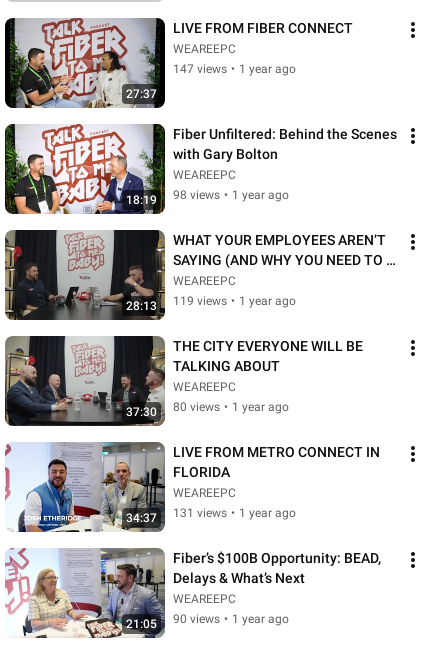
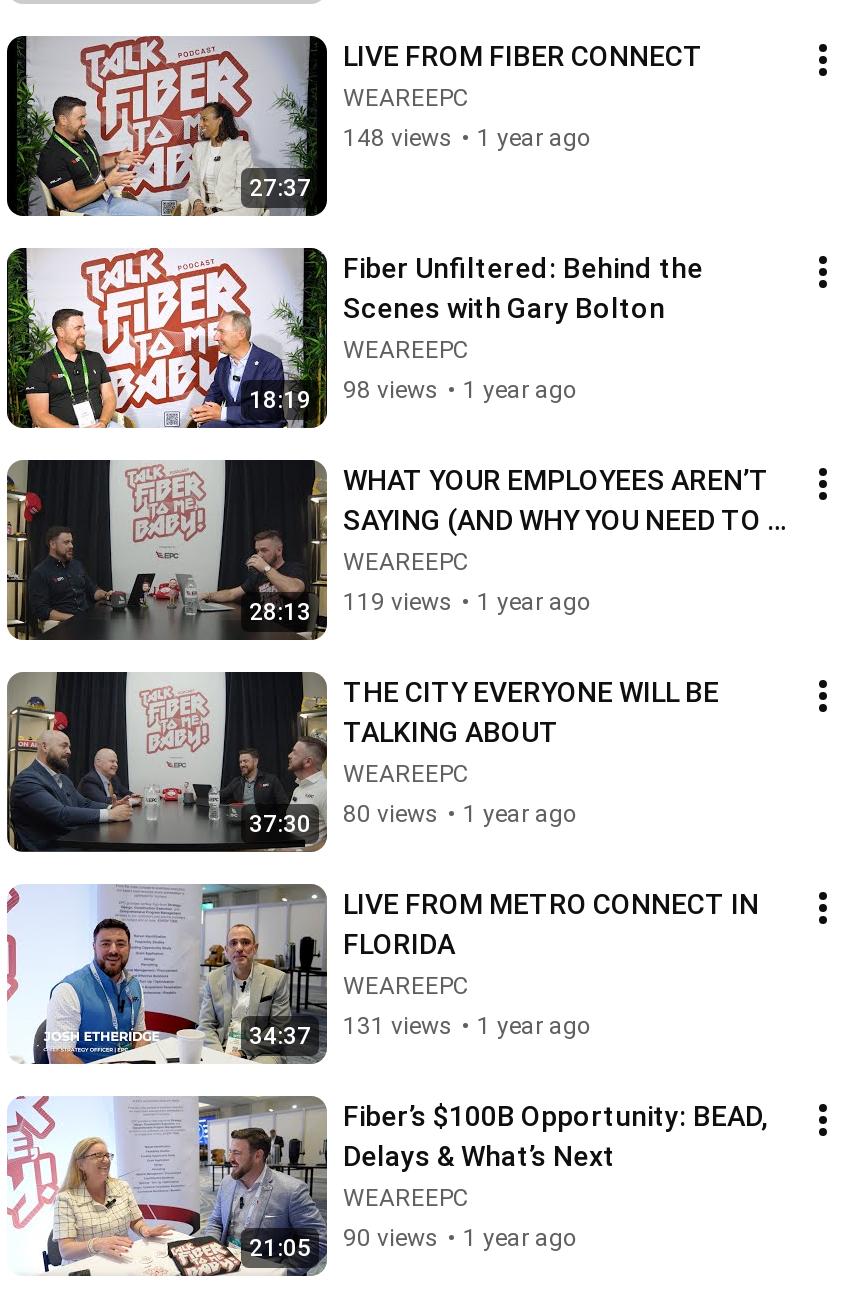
- 147 views • 1 year ago
+ 148 views • 1 year ago
